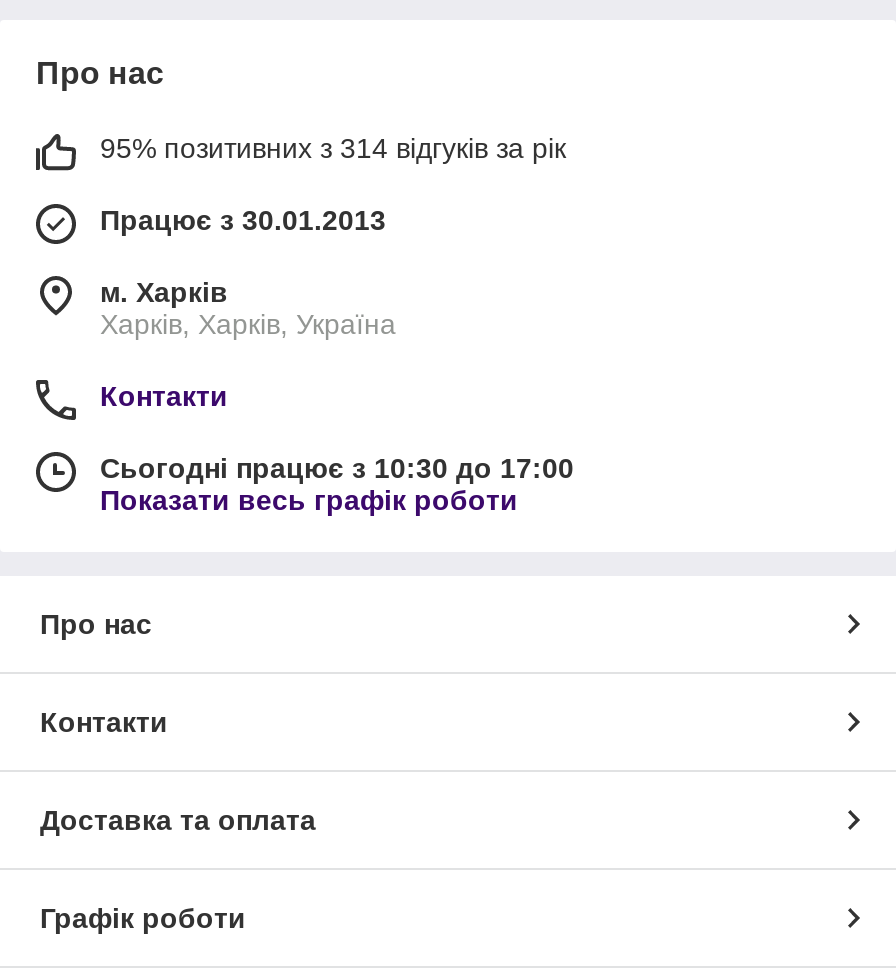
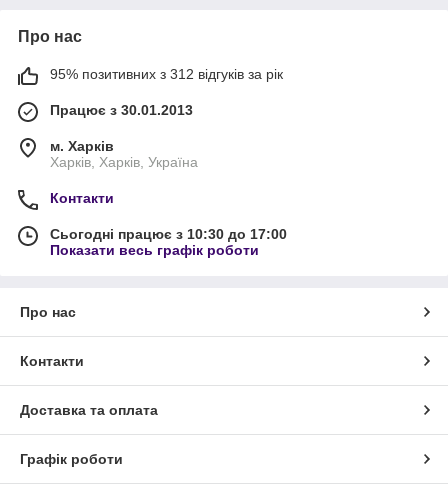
- 95% позитивних з 314 відгуків за рік
+ 95% позитивних з 312 відгуків за рік
